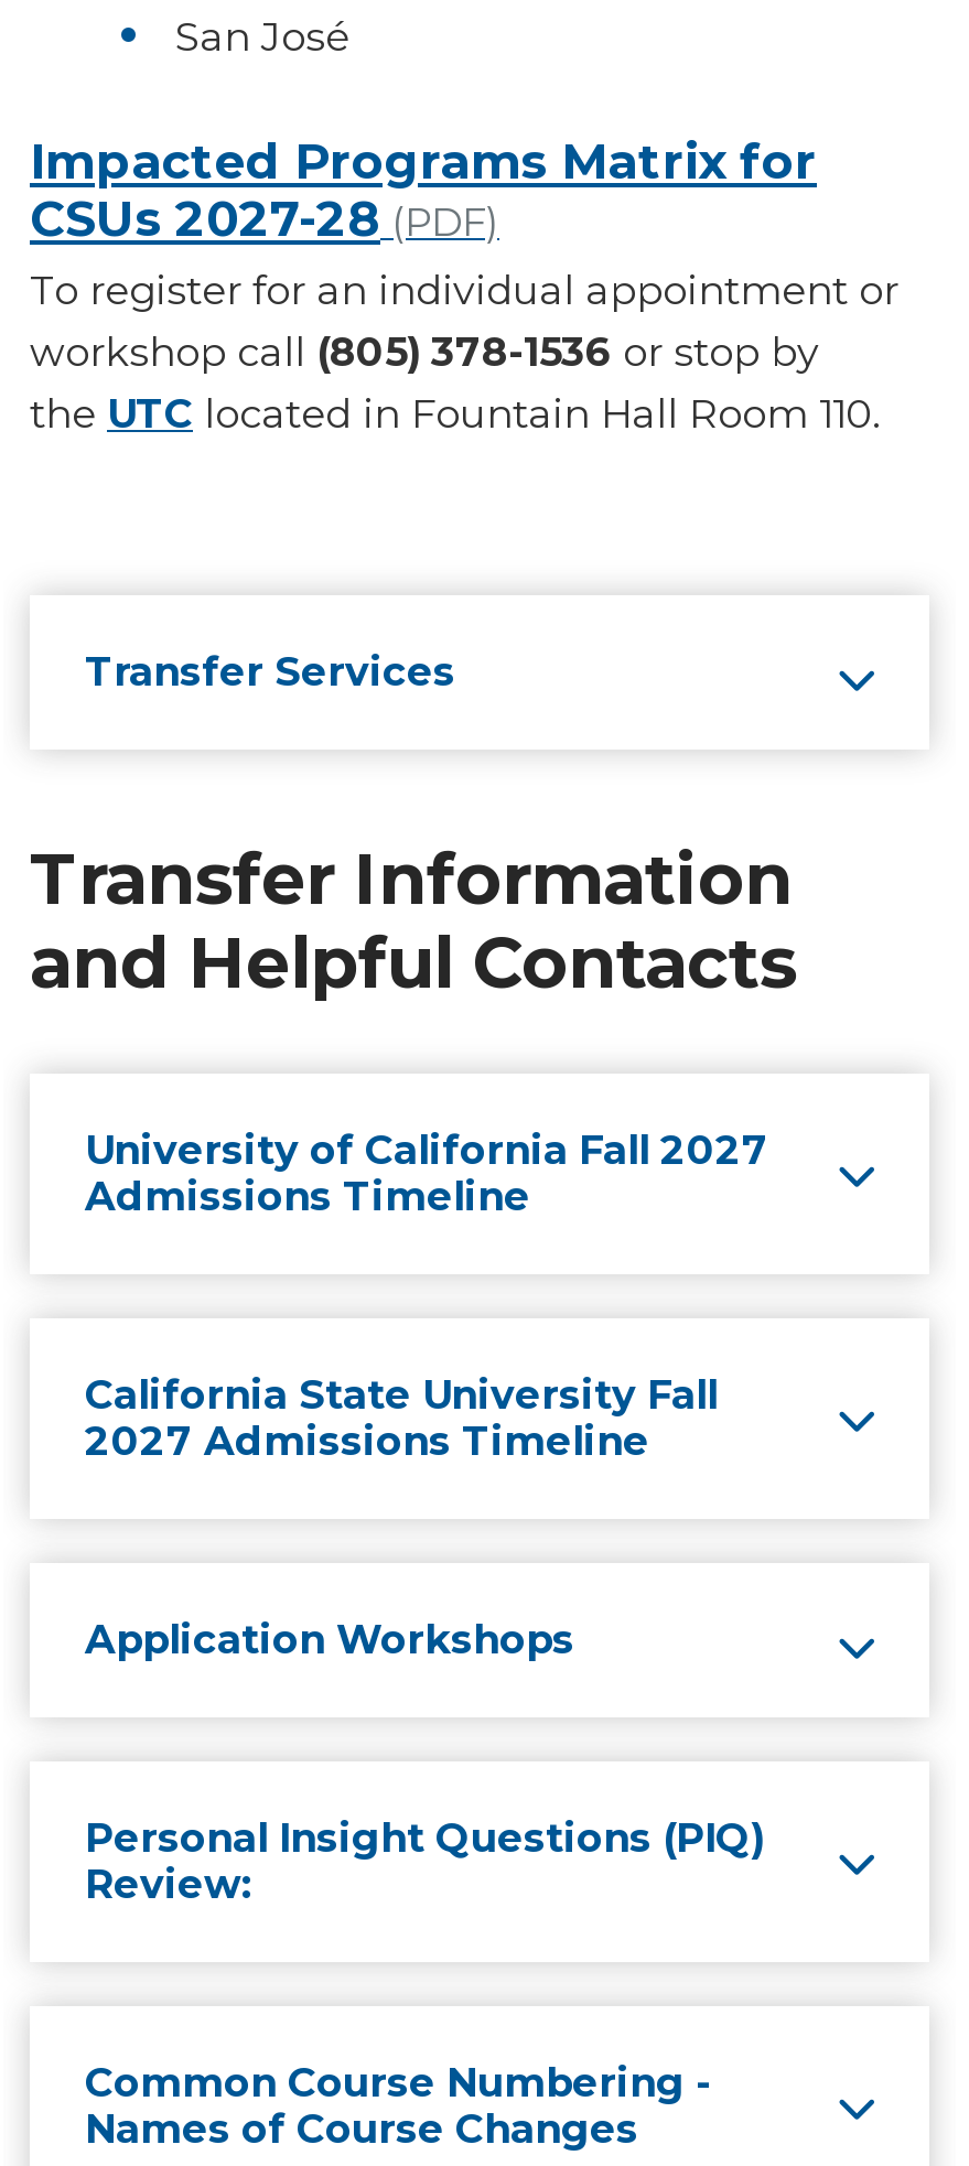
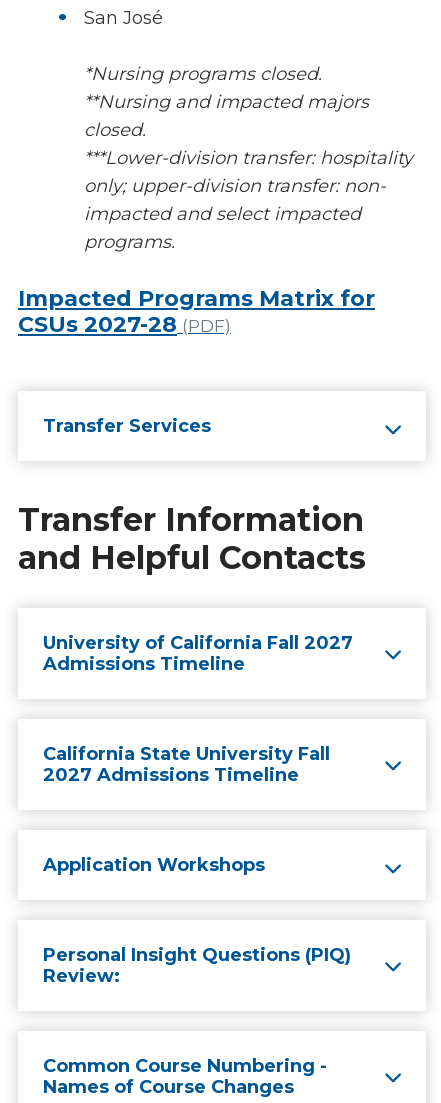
+ *Nursing programs closed.
+ **Nursing and impacted majors
+ closed.
+ ***Lower-division transfer: hospitality
+ only; upper-division transfer: non-
+ impacted and select impacted
+ programs.

moved down: Impacted Programs Matrix for | CSUs 2027-28 (PDF)

- To register for an individual appointment or
- workshop call (805) 378-1536 or stop by
- the UTC located in Fountain Hall Room 110.
